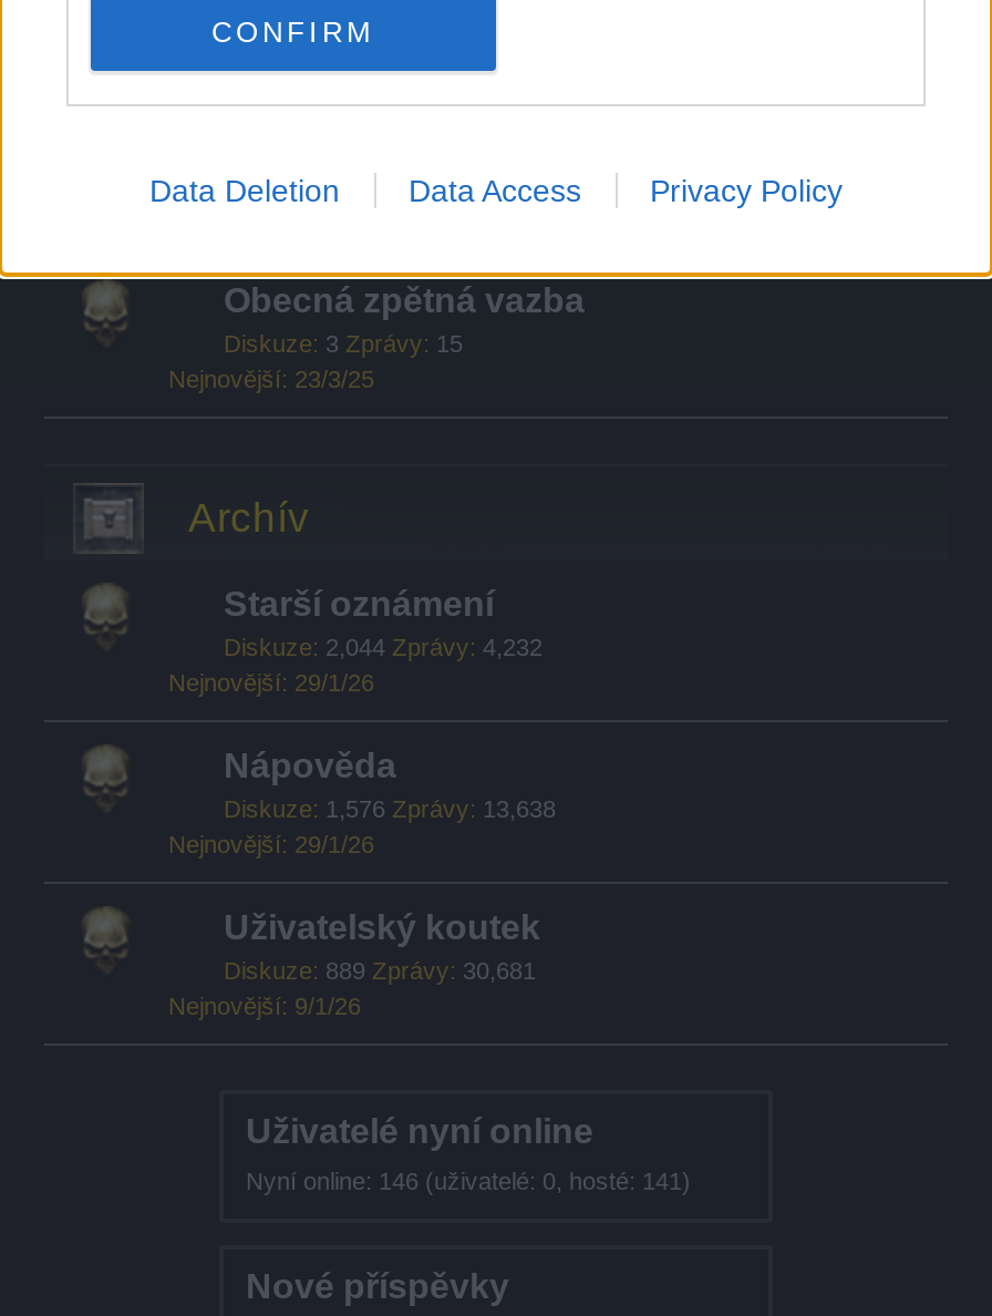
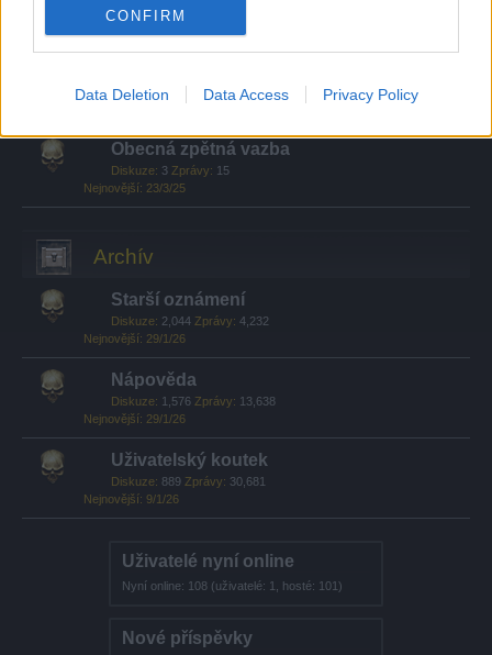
- Nyní online: 146 (uživatelé: 0, hosté: 141)
+ Nyní online: 108 (uživatelé: 1, hosté: 101)
